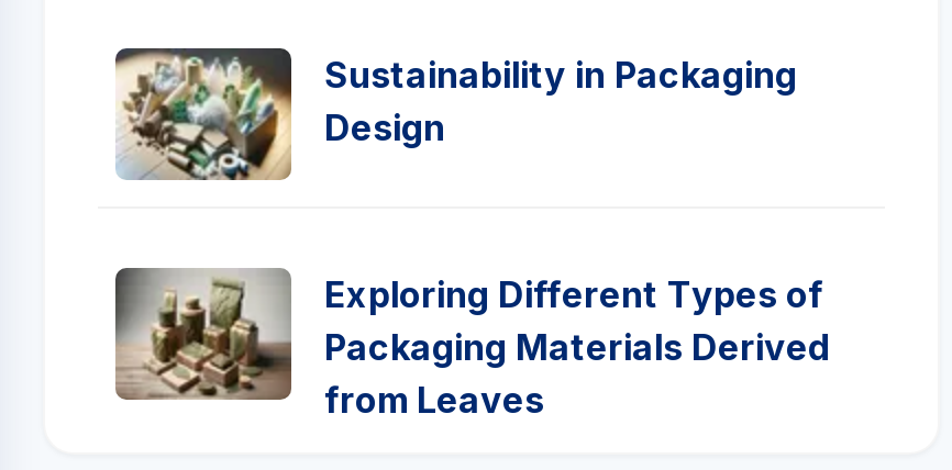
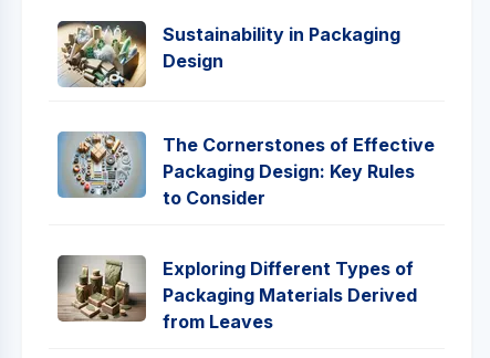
+ [image]
+ The Cornerstones of Effective
+ Packaging Design: Key Rules
+ to Consider
